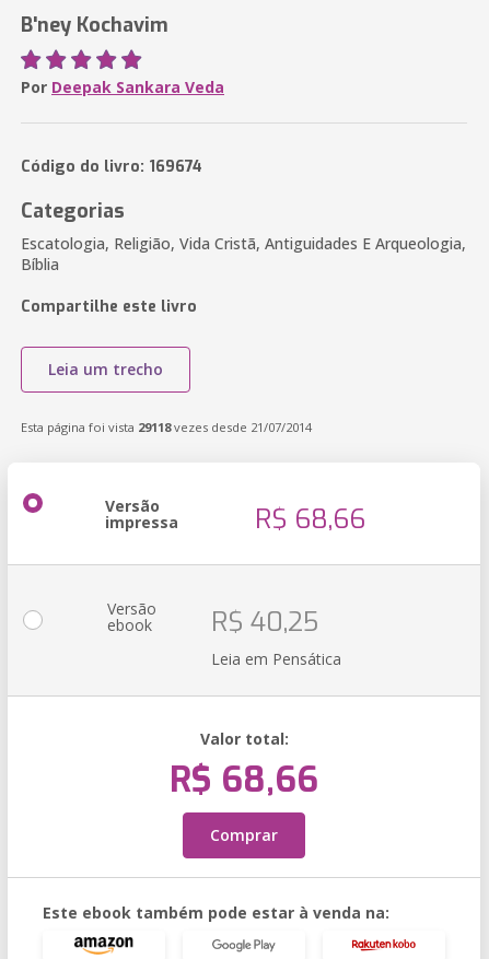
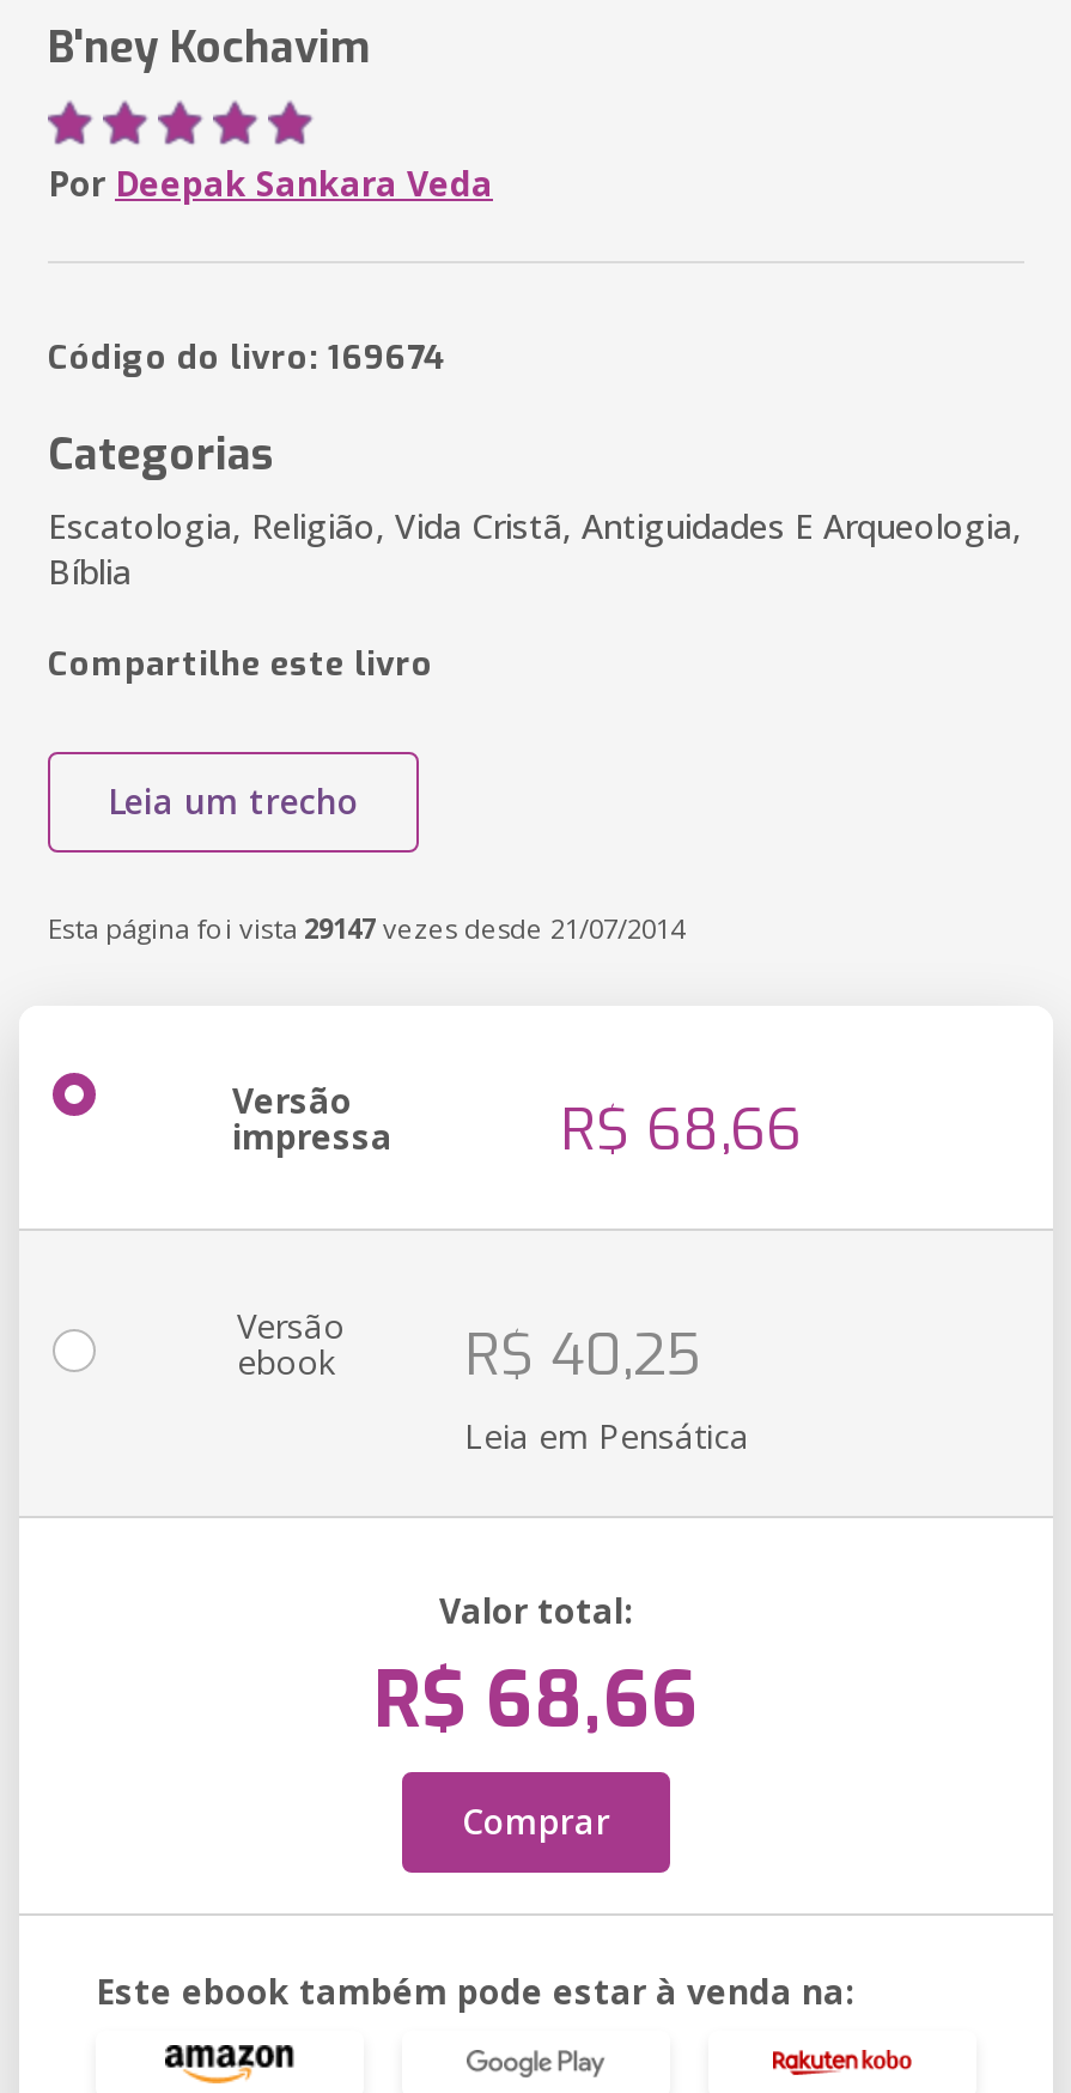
- Esta página foi vista 29118 vezes desde 21/07/2014
+ Esta página foi vista 29147 vezes desde 21/07/2014
